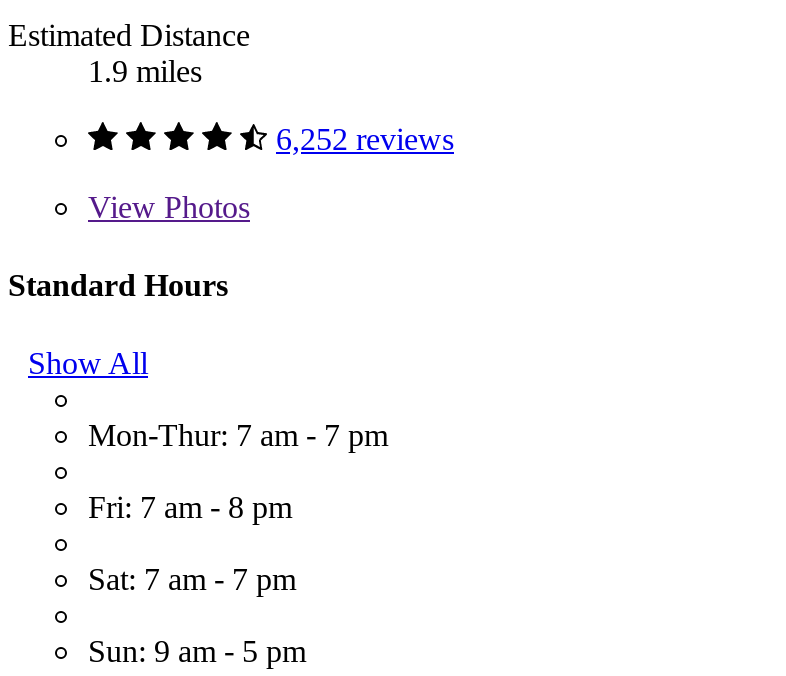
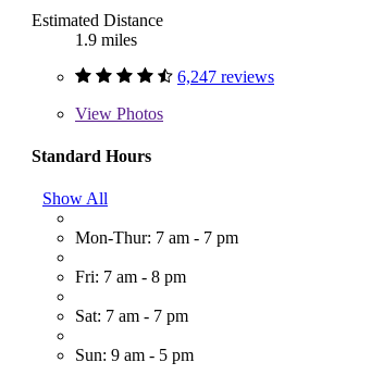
- 6,252 reviews
+ 6,247 reviews
